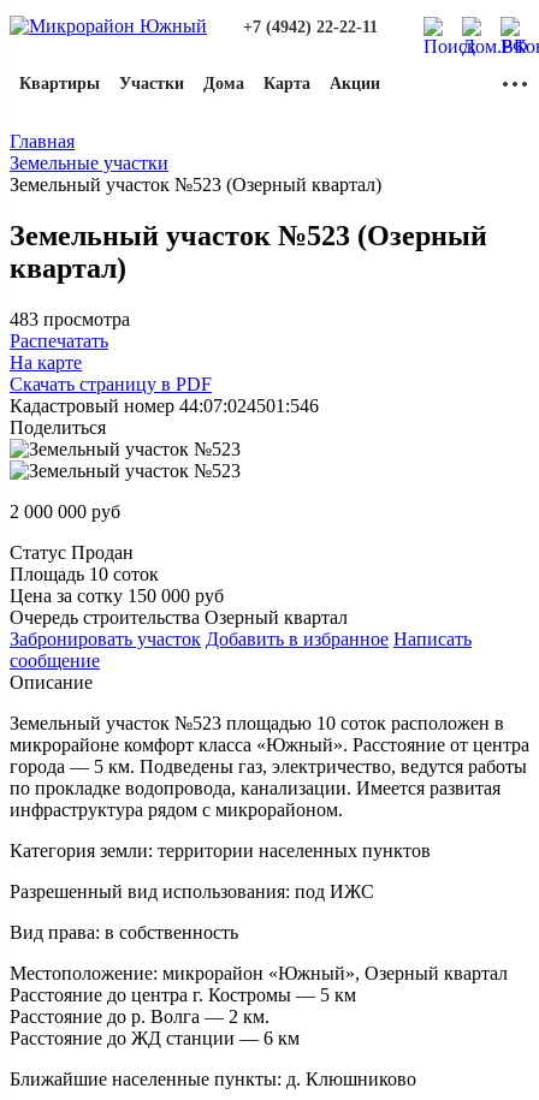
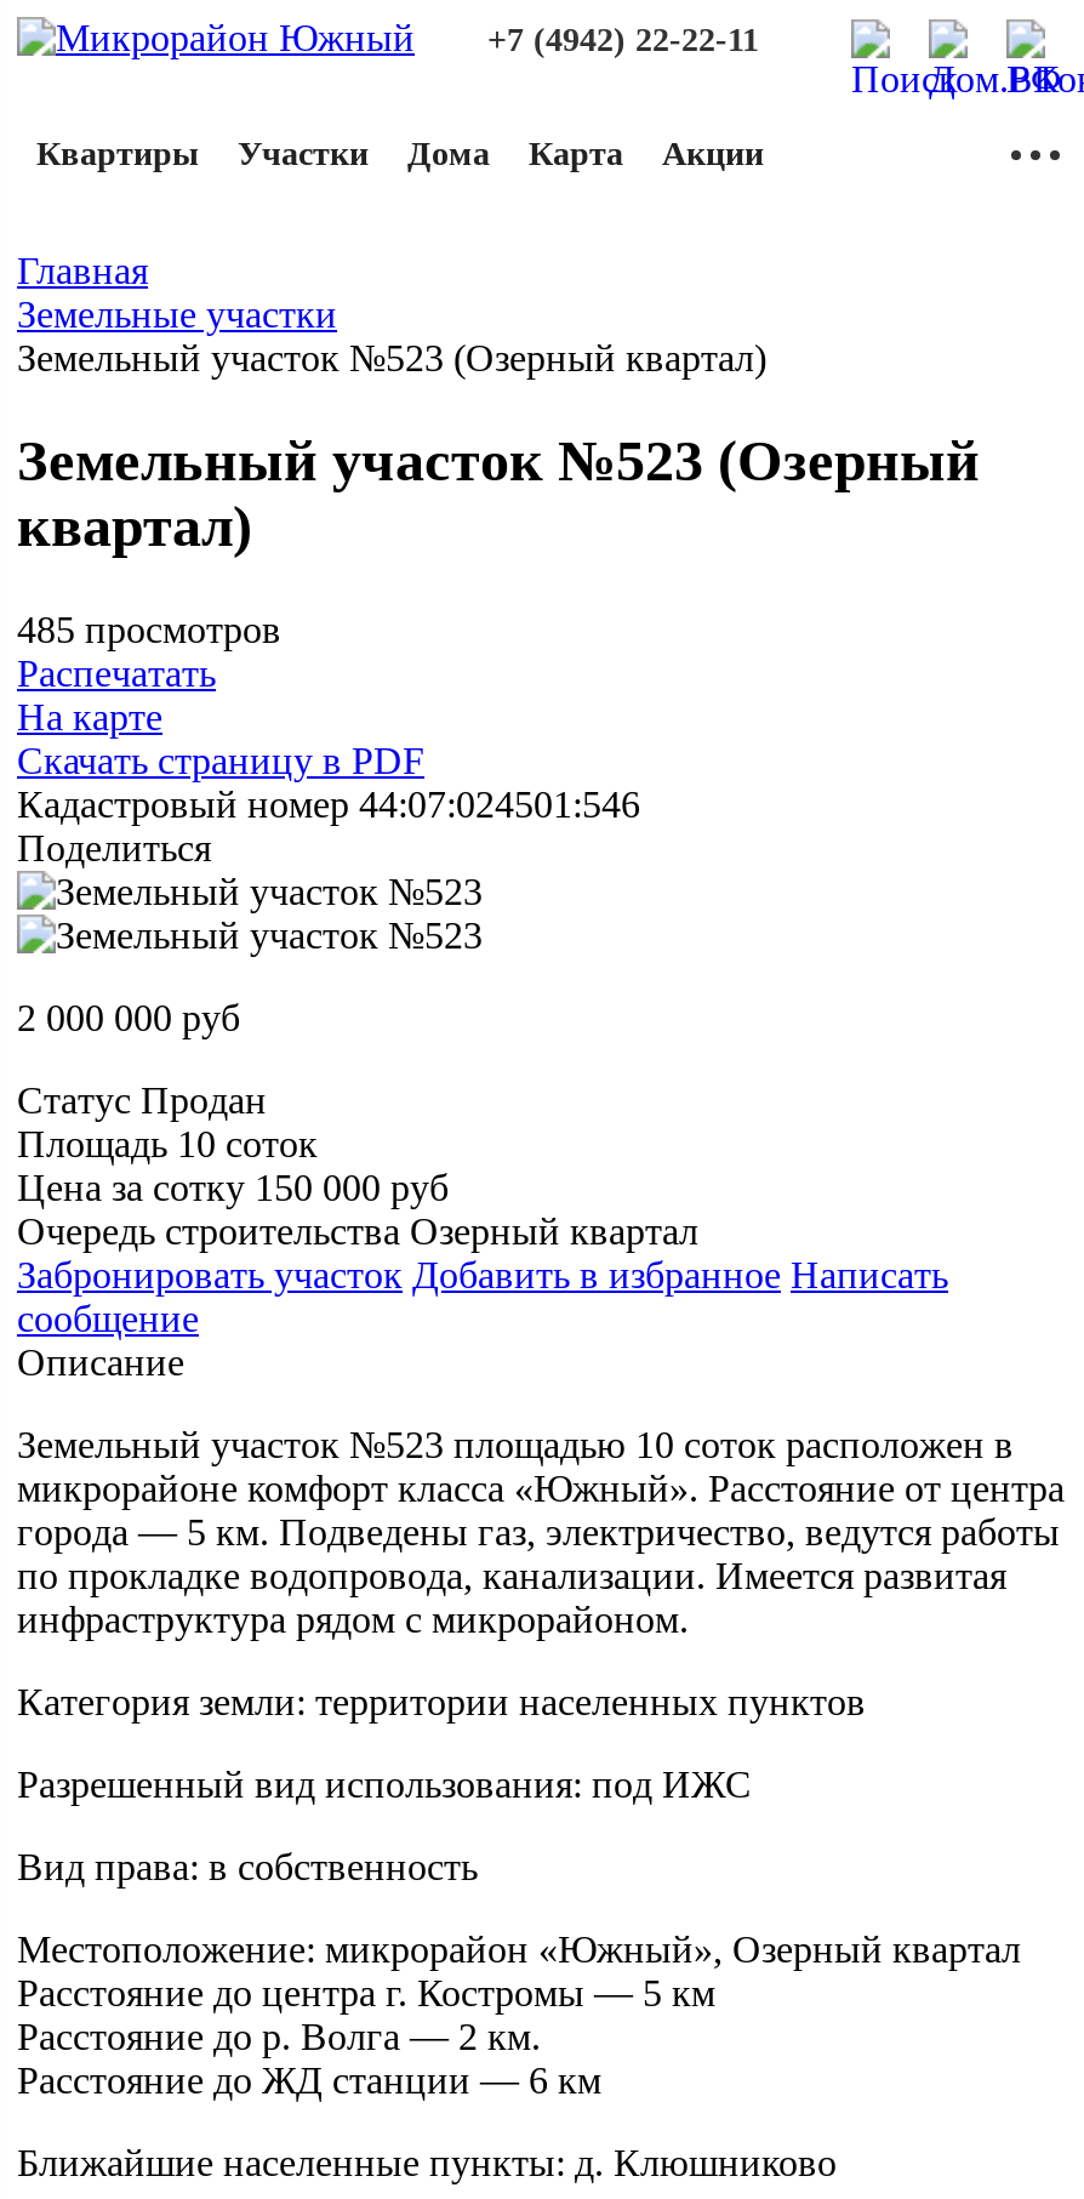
- 483 просмотра
+ 485 просмотров
